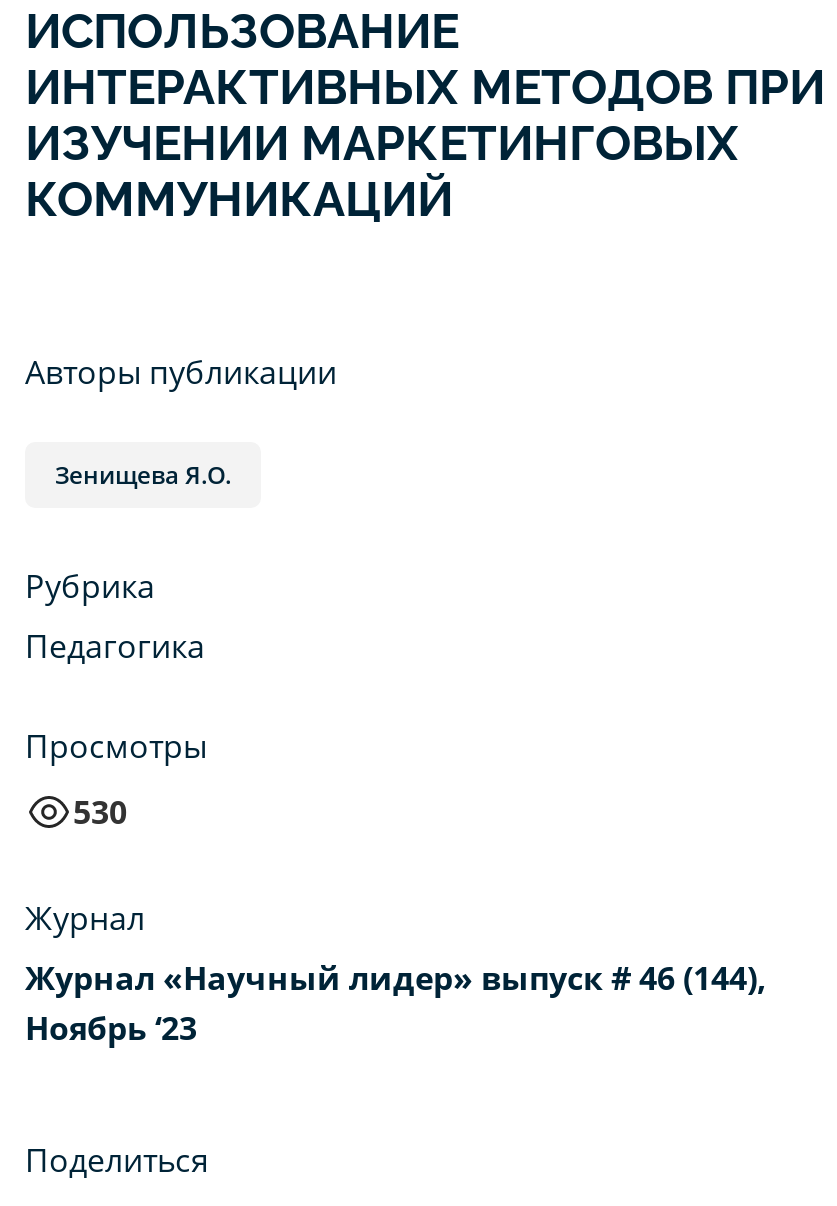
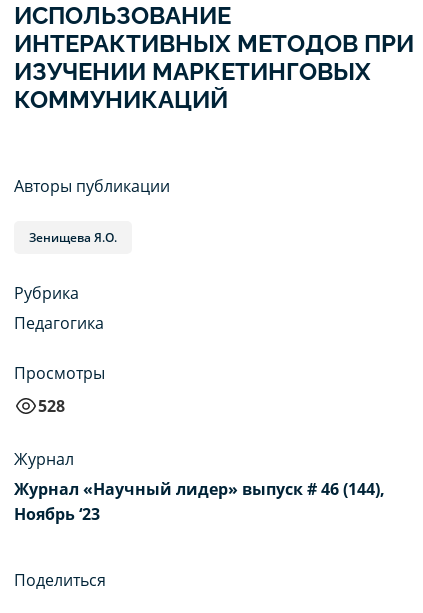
- 530
+ 528
